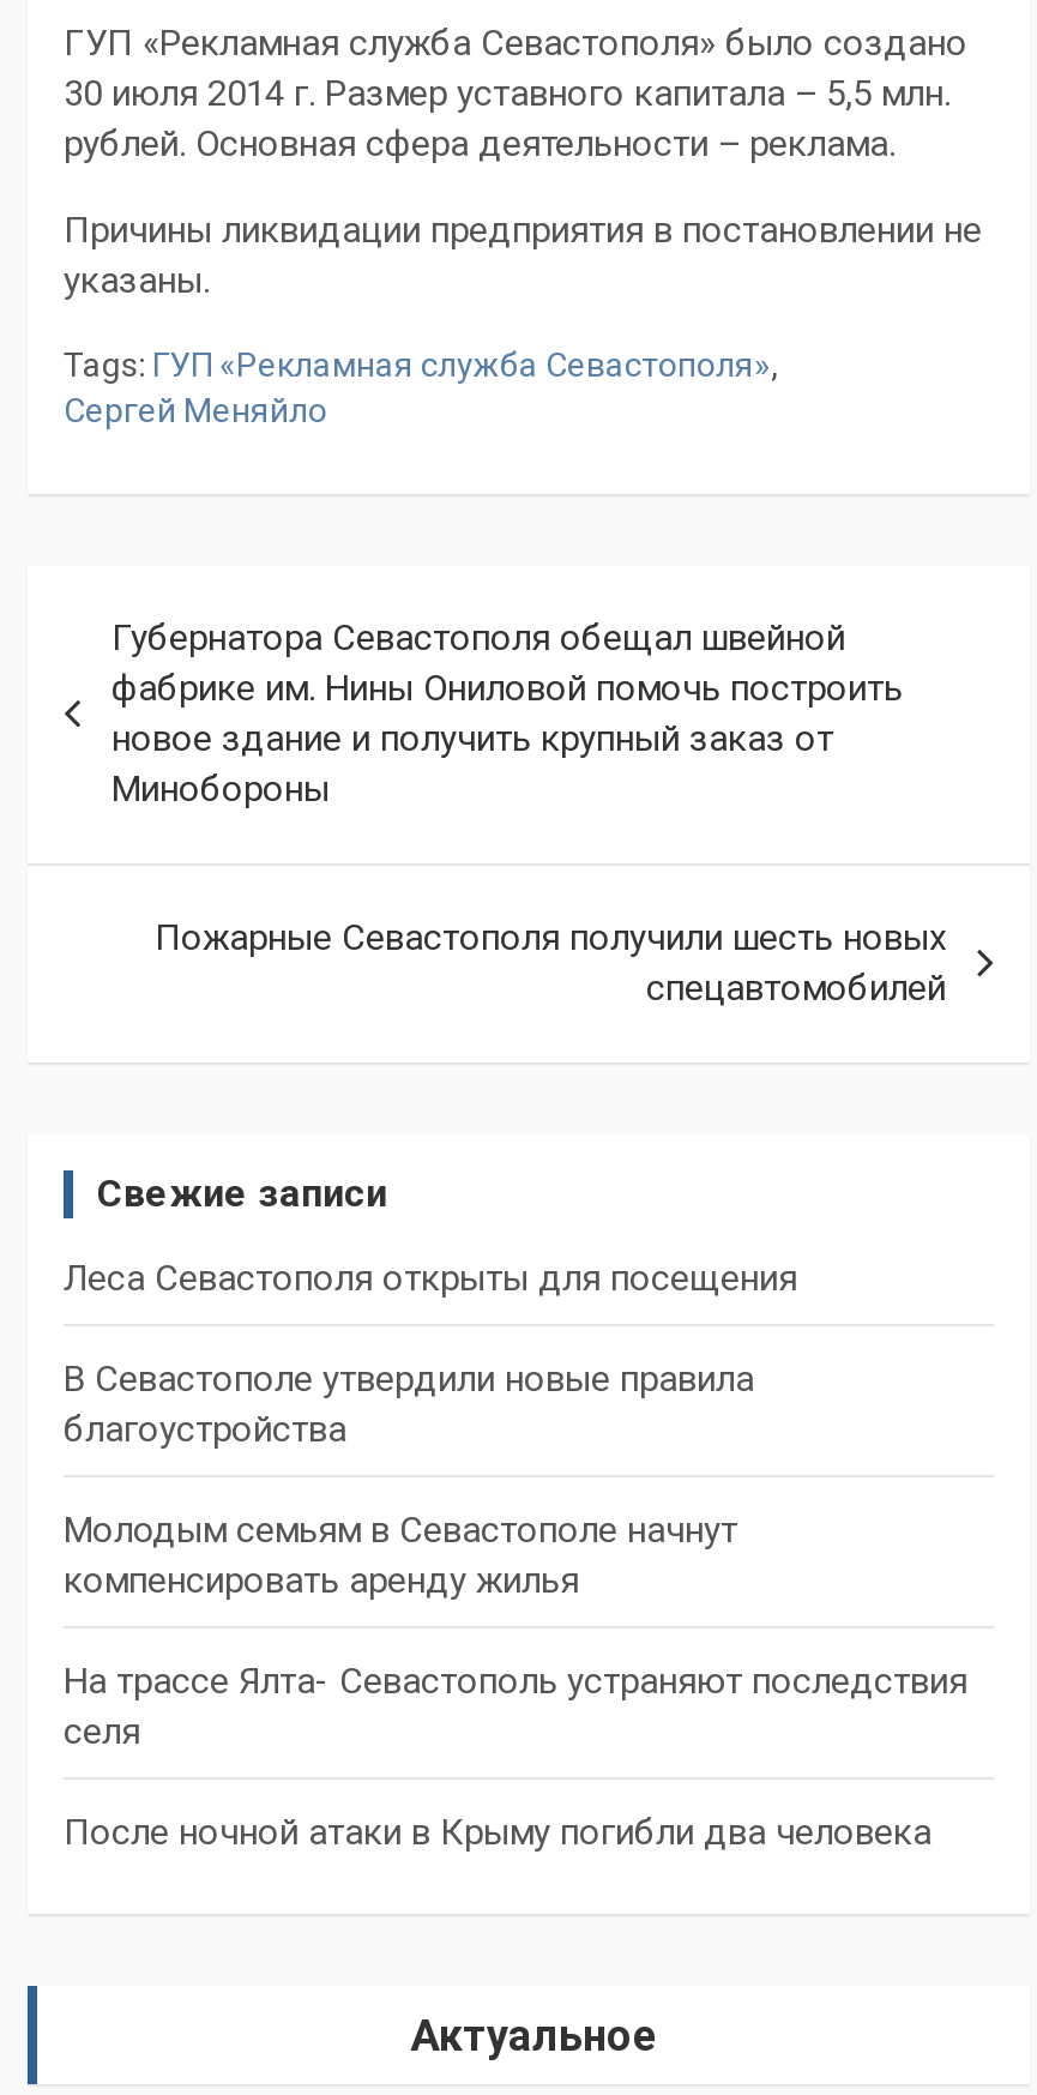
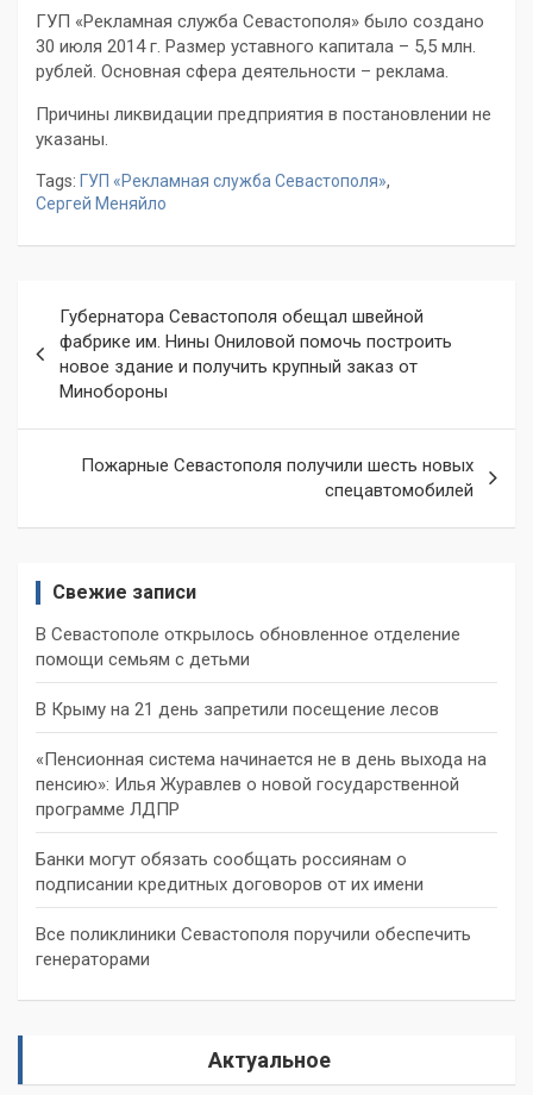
- Леса Севастополя открыты для посещения
+ В Севастополе открылось обновленное отделение
+ помощи семьям с детьми

- В Севастополе утвердили новые правила
- благоустройства
+ В Крыму на 21 день запретили посещение лесов

- Молодым семьям в Севастополе начнут
- компенсировать аренду жилья
+ «Пенсионная система начинается не в день выхода на
+ пенсию»: Илья Журавлев о новой государственной
+ программе ЛДПР

- На трассе Ялта- Севастополь устраняют последствия
- селя
+ Банки могут обязать сообщать россиянам о
+ подписании кредитных договоров от их имени

- После ночной атаки в Крыму погибли два человека
+ Все поликлиники Севастополя поручили обеспечить
+ генераторами
